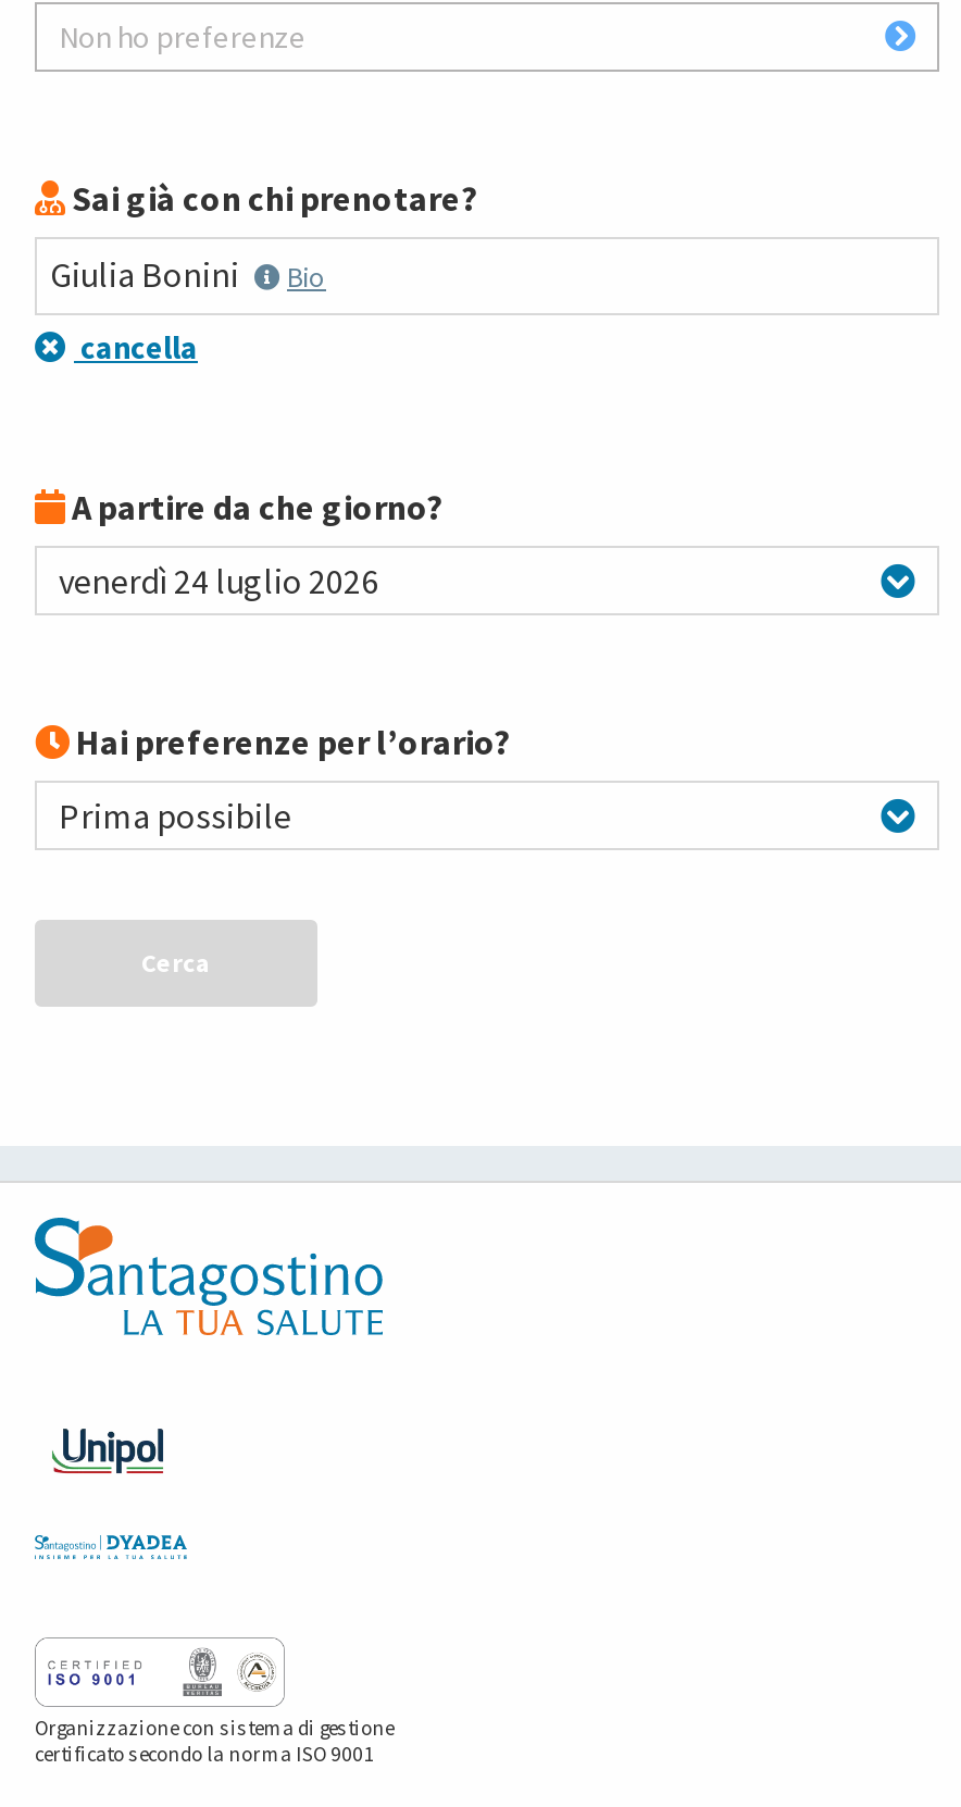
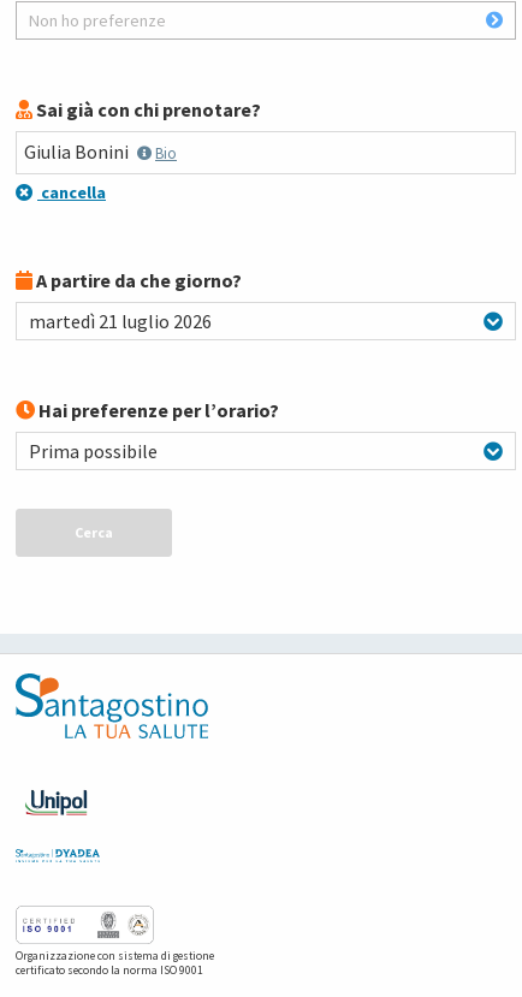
- venerdì 24 luglio 2026
+ martedì 21 luglio 2026
